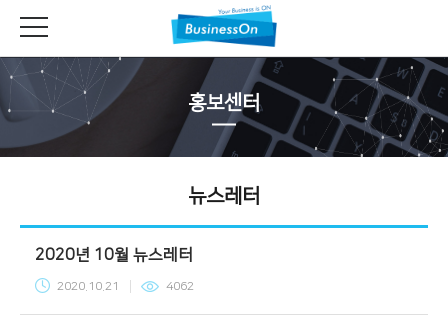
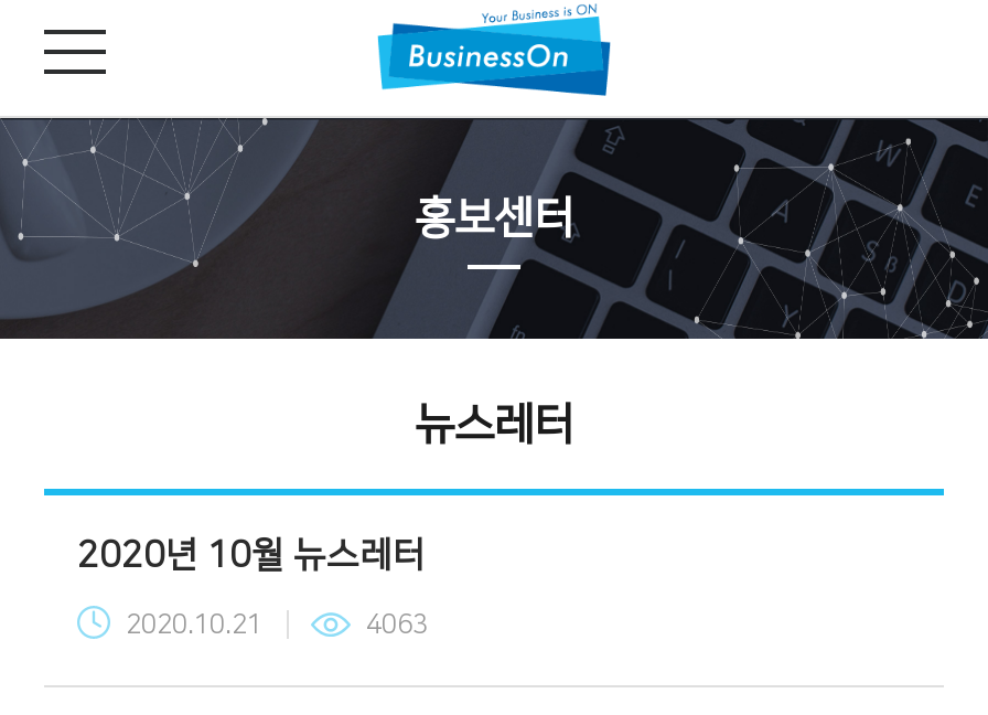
- 4062
+ 4063
